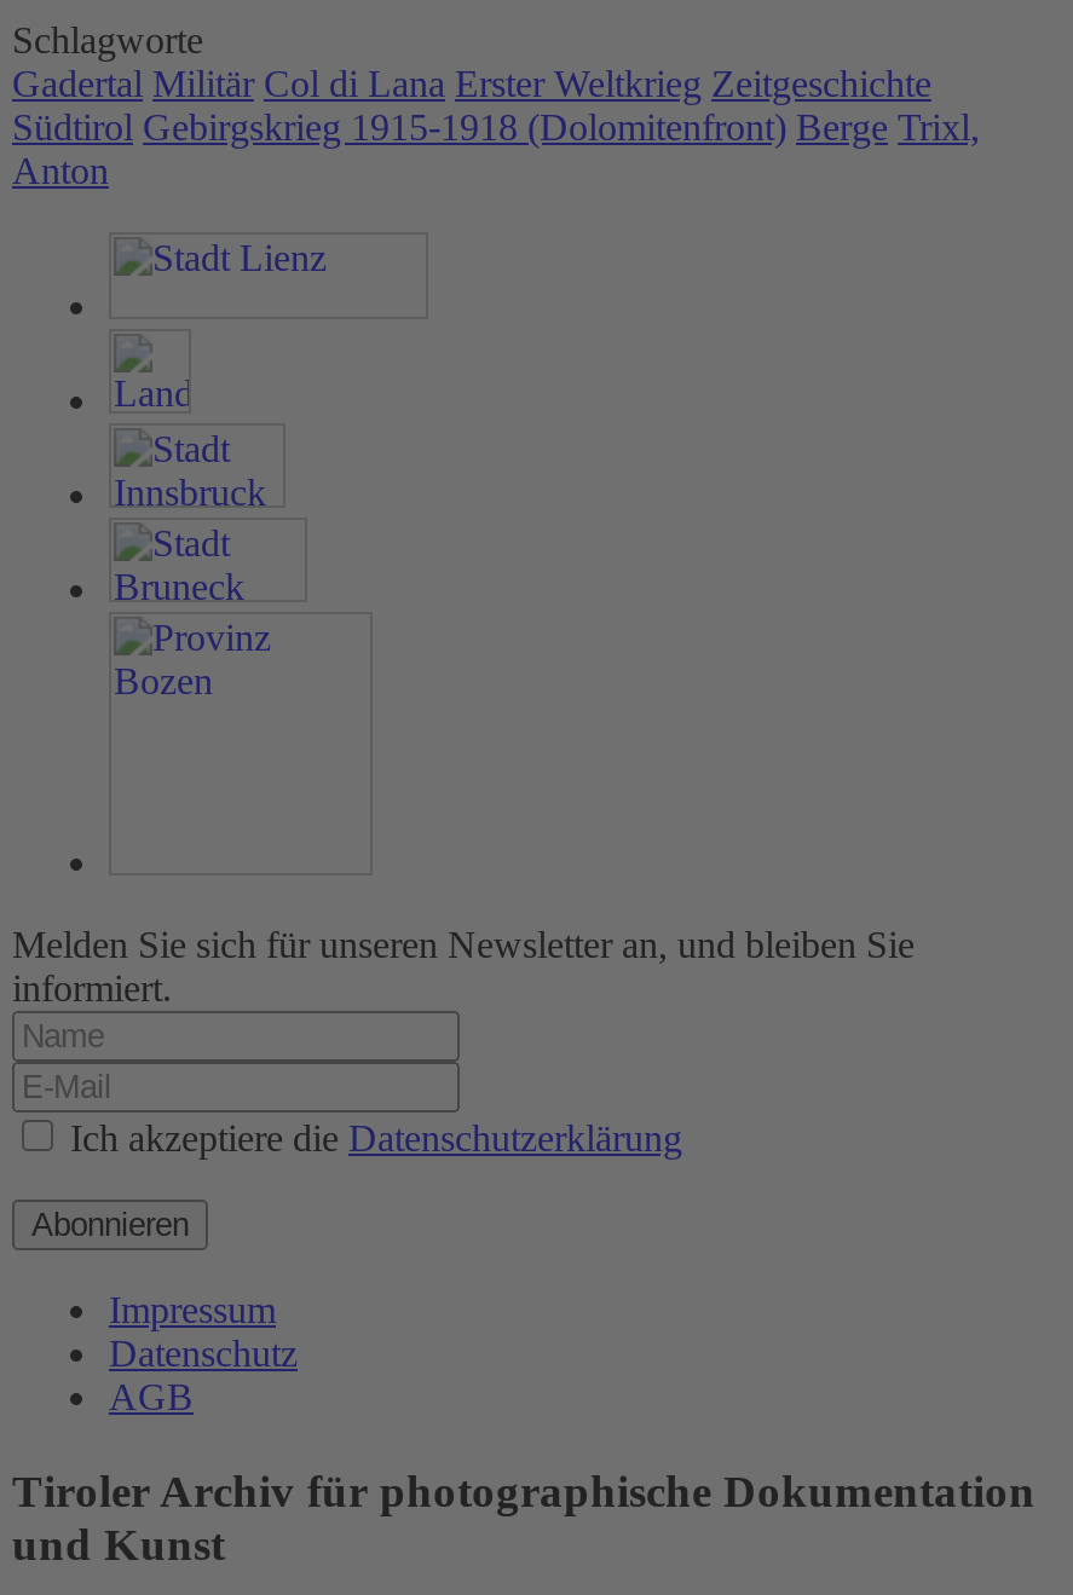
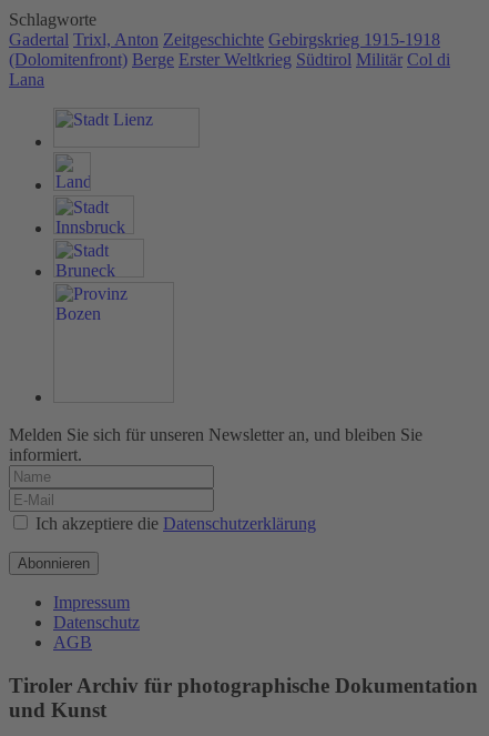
- Gadertal Militär Col di Lana Erster Weltkrieg Zeitgeschichte
- Südtirol Gebirgskrieg 1915-1918 (Dolomitenfront) Berge Trixl,
- Anton
+ Gadertal Trixl, Anton Zeitgeschichte Gebirgskrieg 1915-1918
+ (Dolomitenfront) Berge Erster Weltkrieg Südtirol Militär Col di
+ Lana
